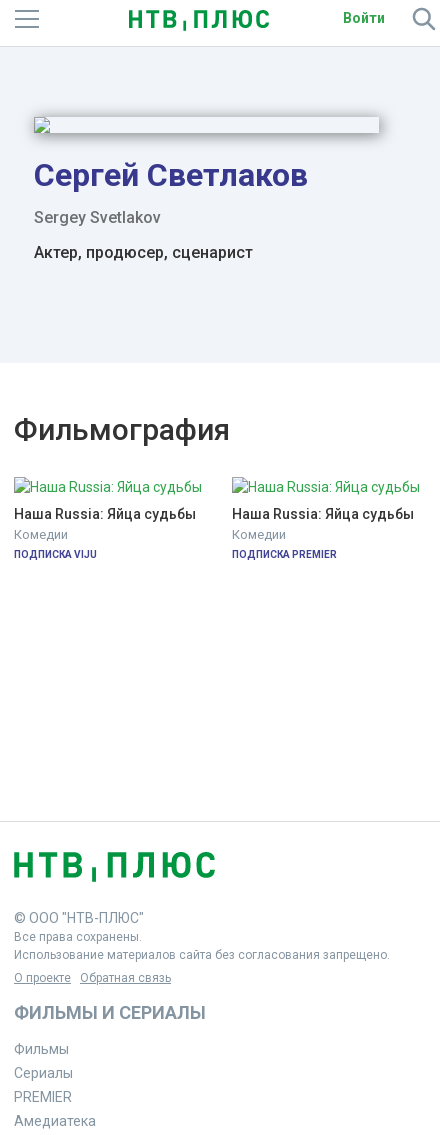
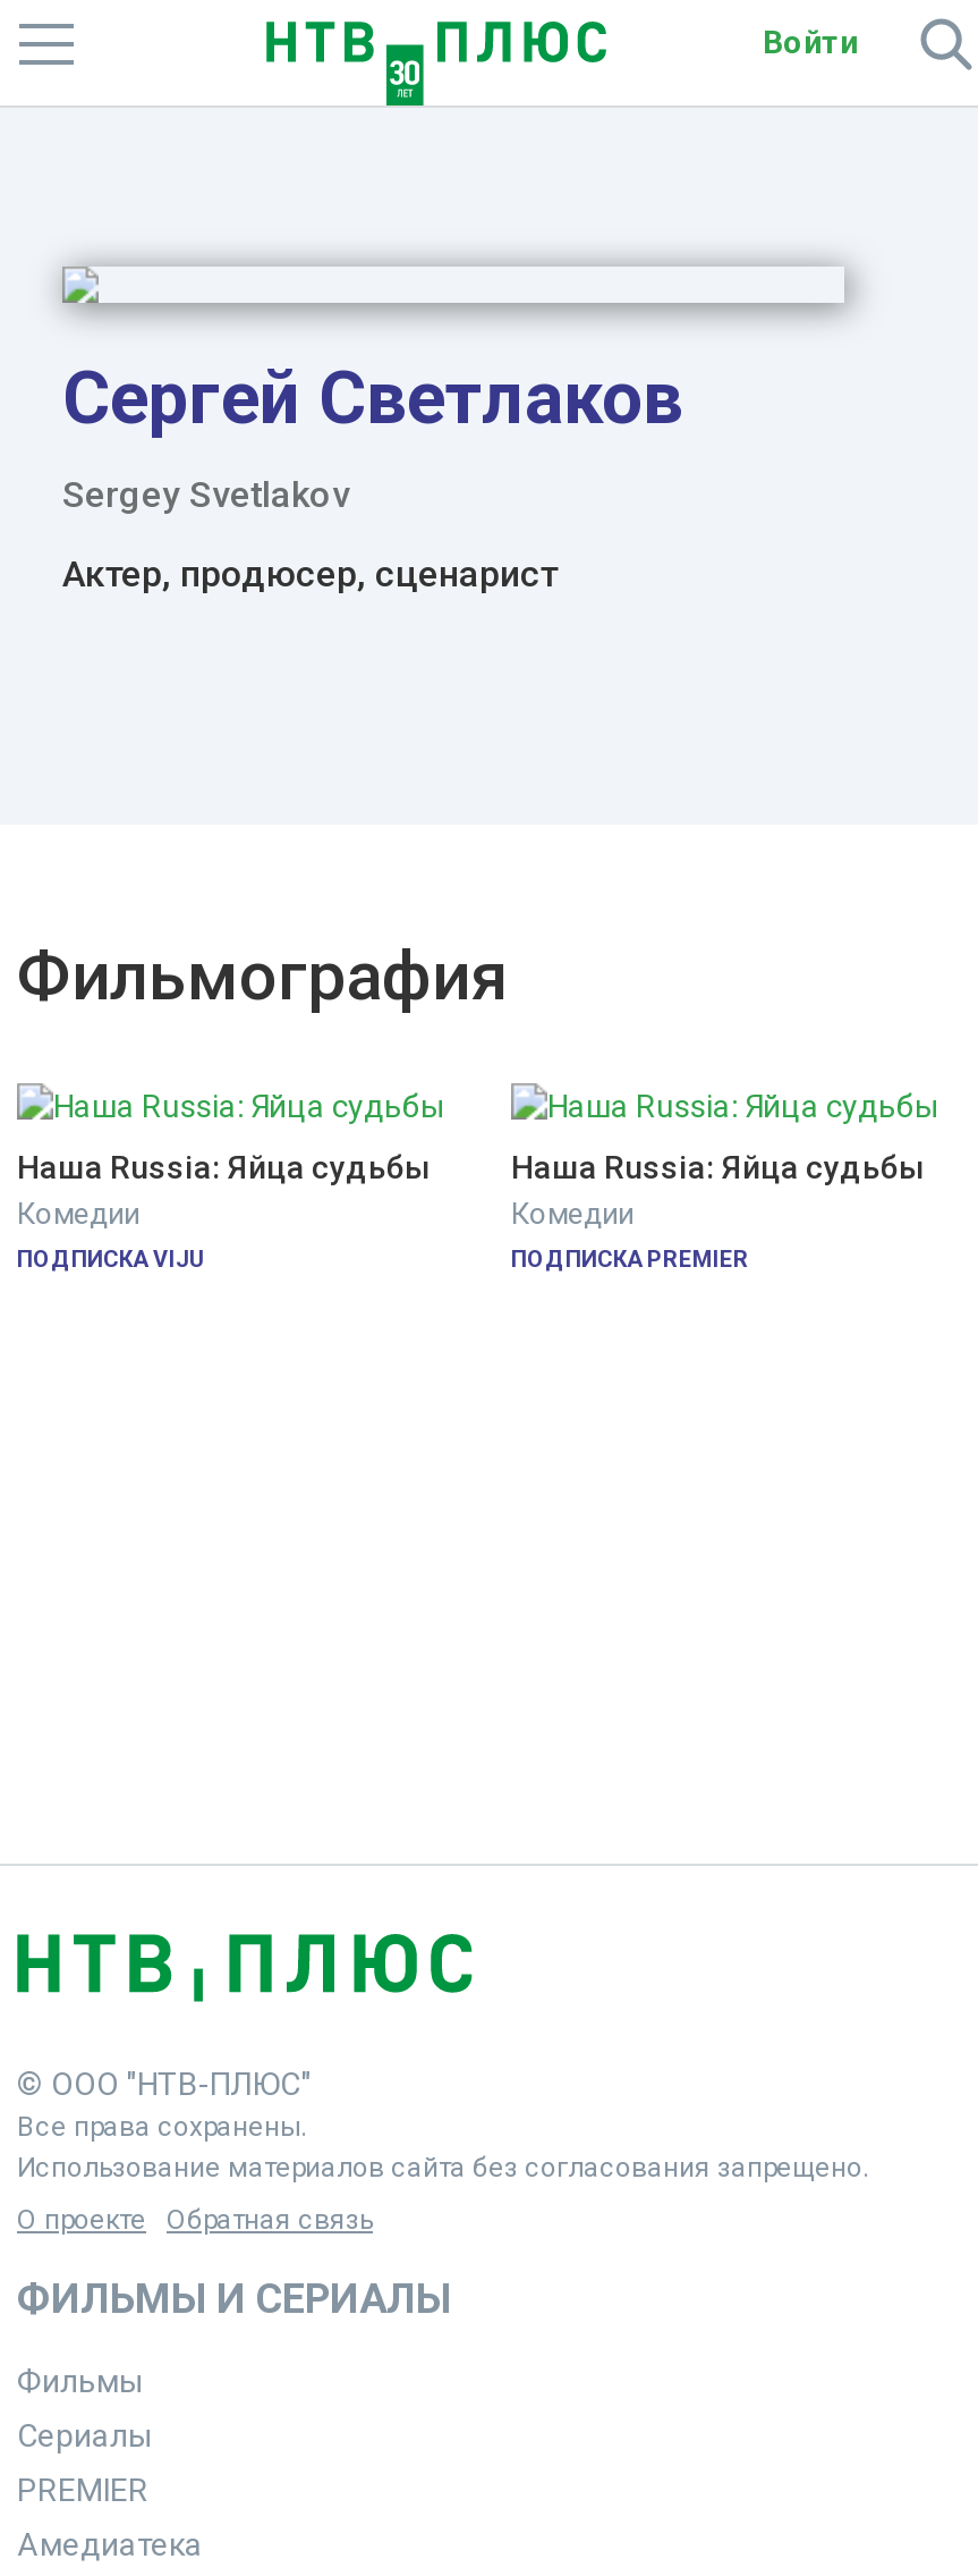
- [image]
+ [image]
